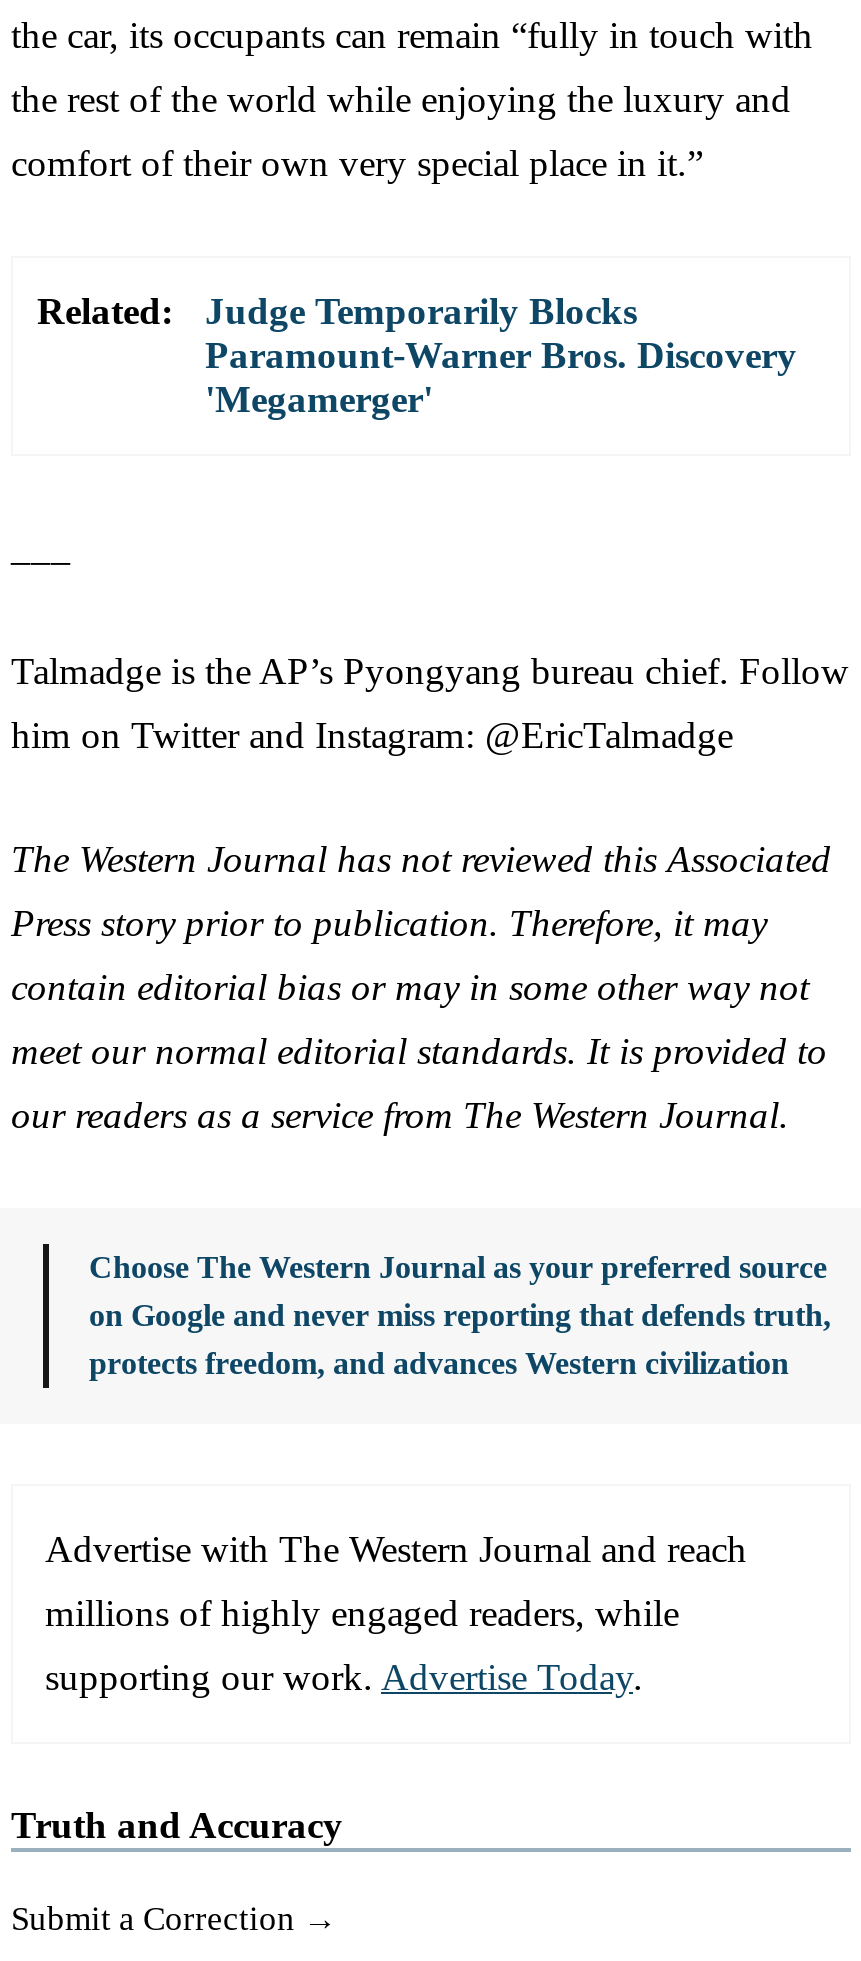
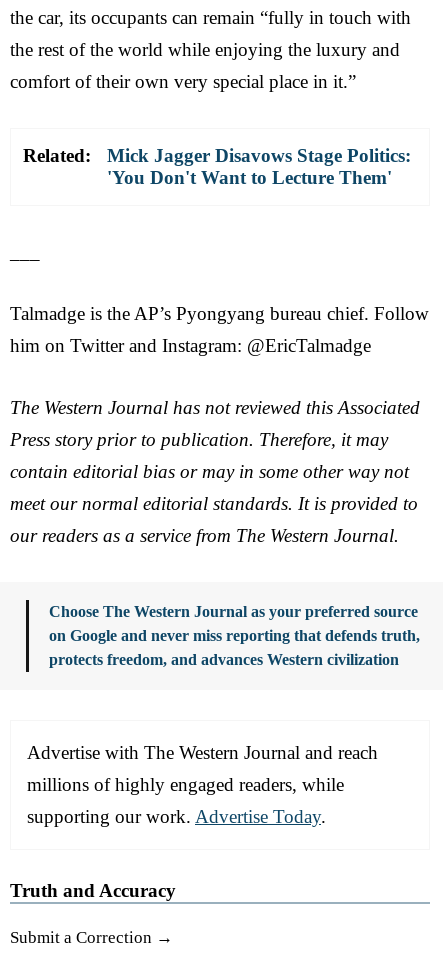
- Judge Temporarily Blocks
- Paramount-Warner Bros. Discovery
- 'Megamerger'
+ Mick Jagger Disavows Stage Politics:
+ 'You Don't Want to Lecture Them'
